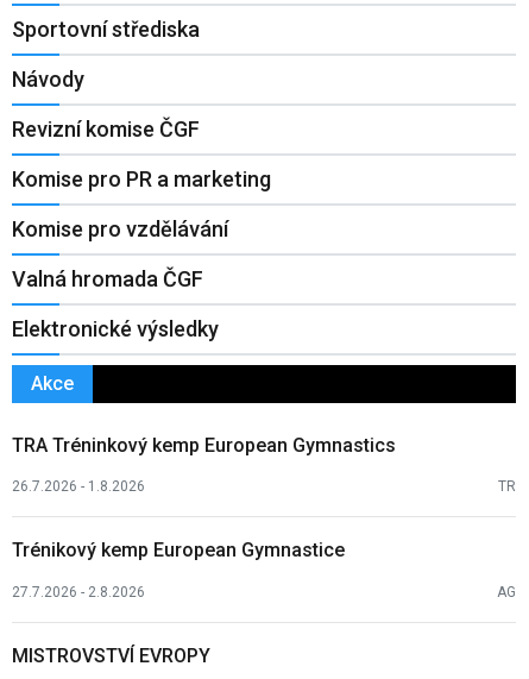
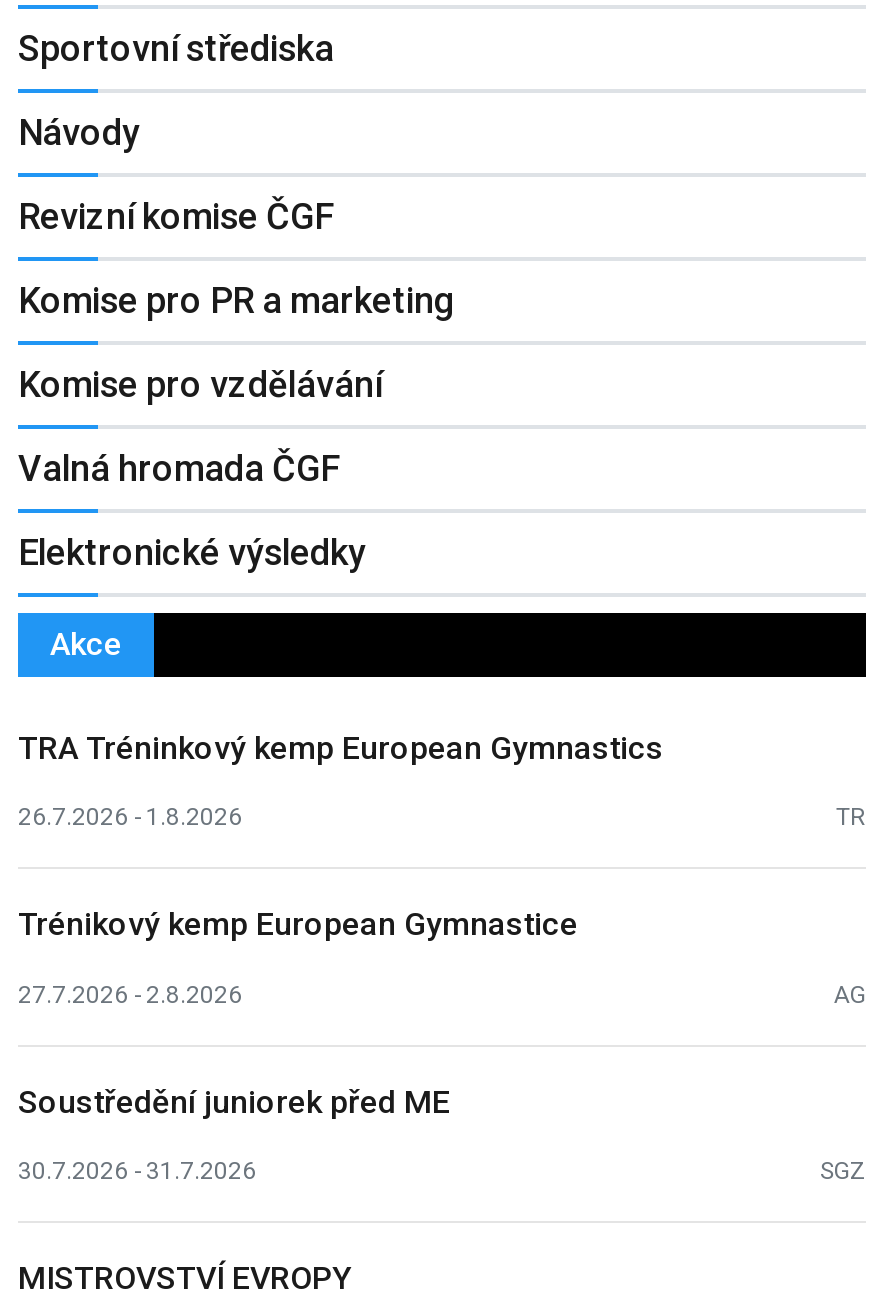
+ Soustředění juniorek před ME
+ 30.7.2026 - 31.7.2026
+ SGZ
